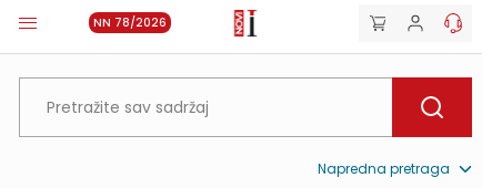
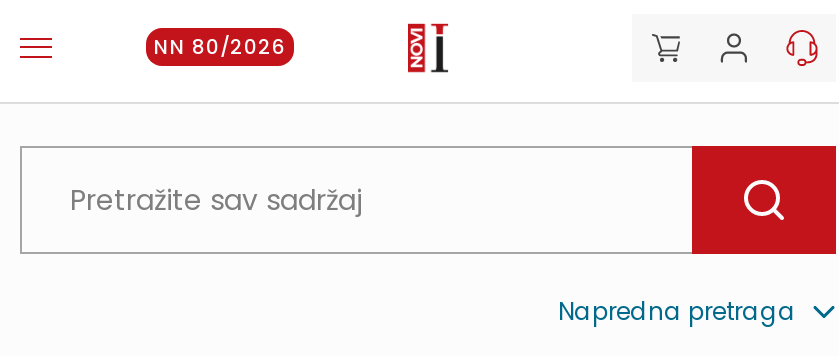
- NN 78/2026
+ NN 80/2026
